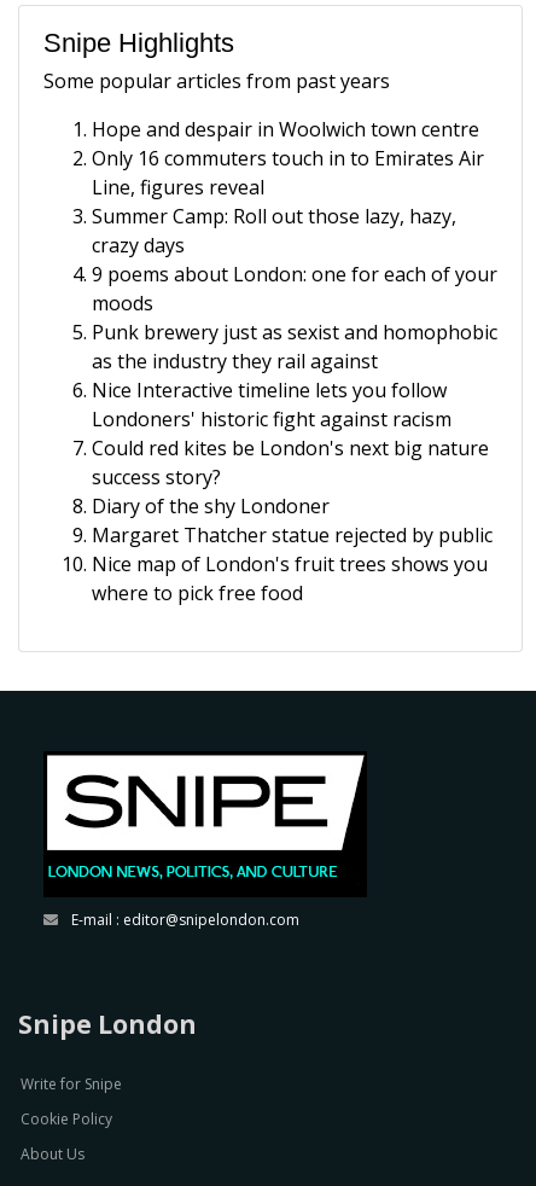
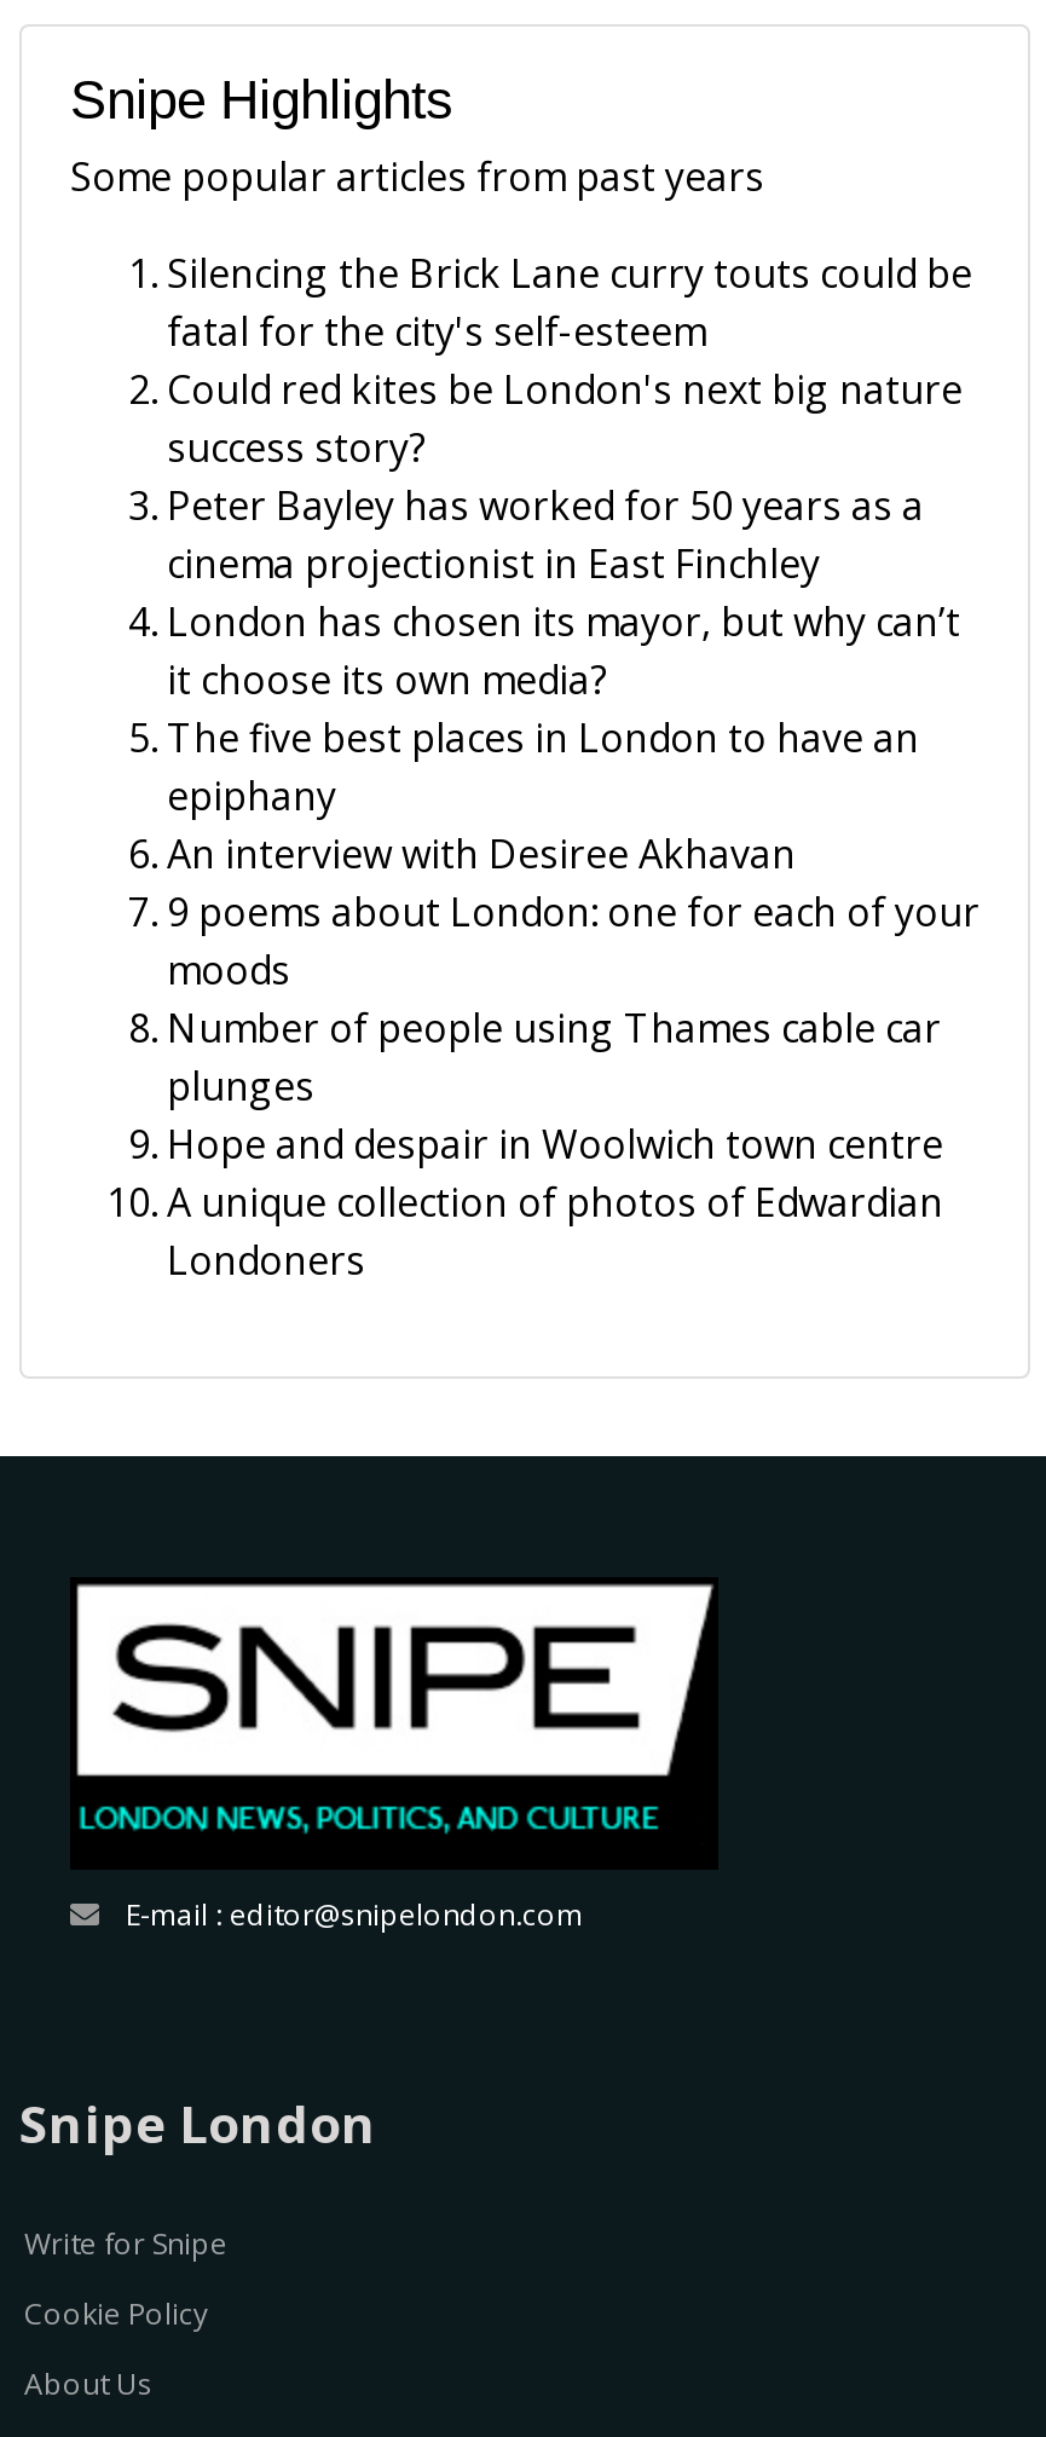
moved down: Hope and despair in Woolwich town centre

- Only 16 commuters touch in to Emirates Air
- Line, figures reveal
- Summer Camp: Roll out those lazy, hazy,
- crazy days
+ Silencing the Brick Lane curry touts could be
+ fatal for the city's self-esteem
+ Peter Bayley has worked for 50 years as a
+ cinema projectionist in East Finchley
+ London has chosen its mayor, but why can’t
+ it choose its own media?
+ The five best places in London to have an
+ epiphany
+ An interview with Desiree Akhavan

moved down: 9 poems about London: one for each of your | moods

- Punk brewery just as sexist and homophobic
- as the industry they rail against
- Nice Interactive timeline lets you follow
- Londoners' historic fight against racism
- Diary of the shy Londoner
- Margaret Thatcher statue rejected by public
- Nice map of London's fruit trees shows you
- where to pick free food
+ Number of people using Thames cable car
+ plunges
+ A unique collection of photos of Edwardian
+ Londoners

moved up: Could red kites be London's next big nature | success story?
